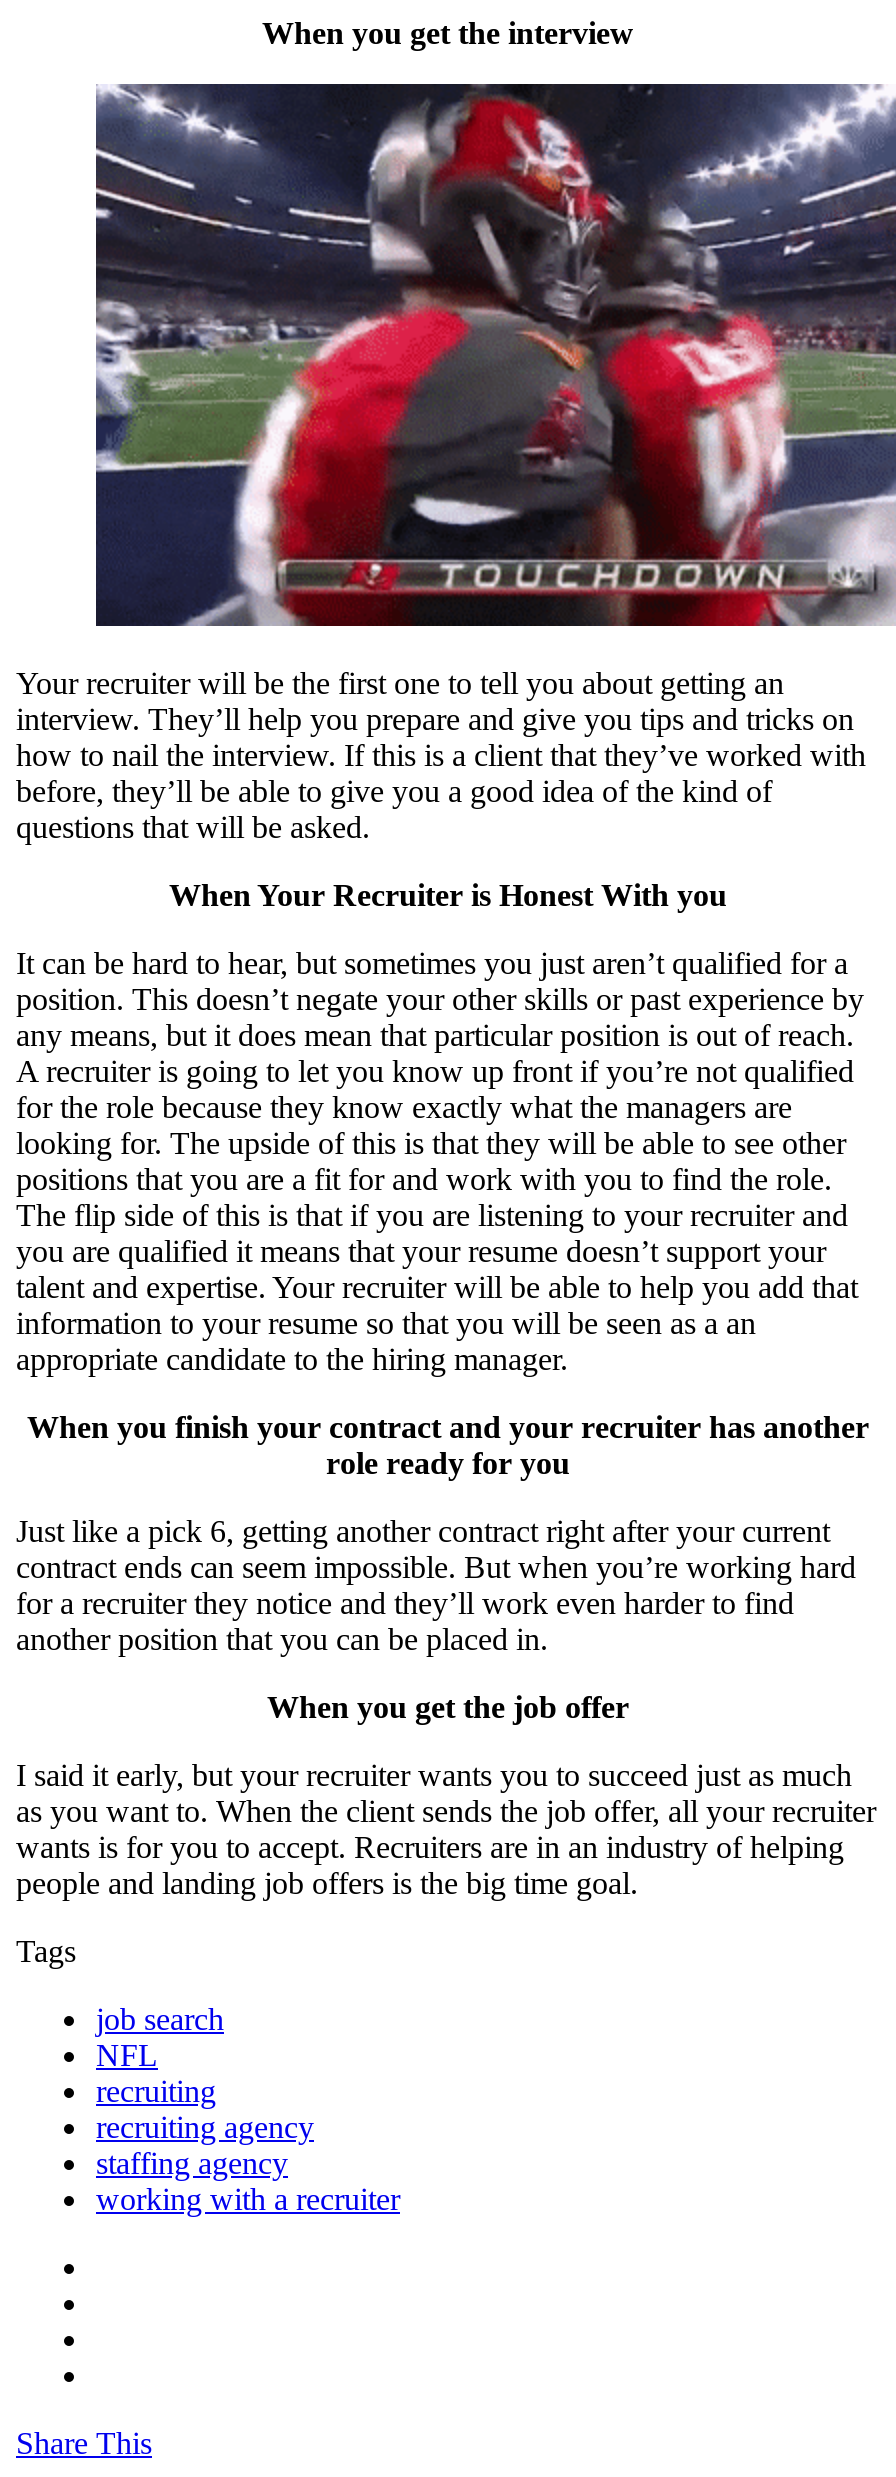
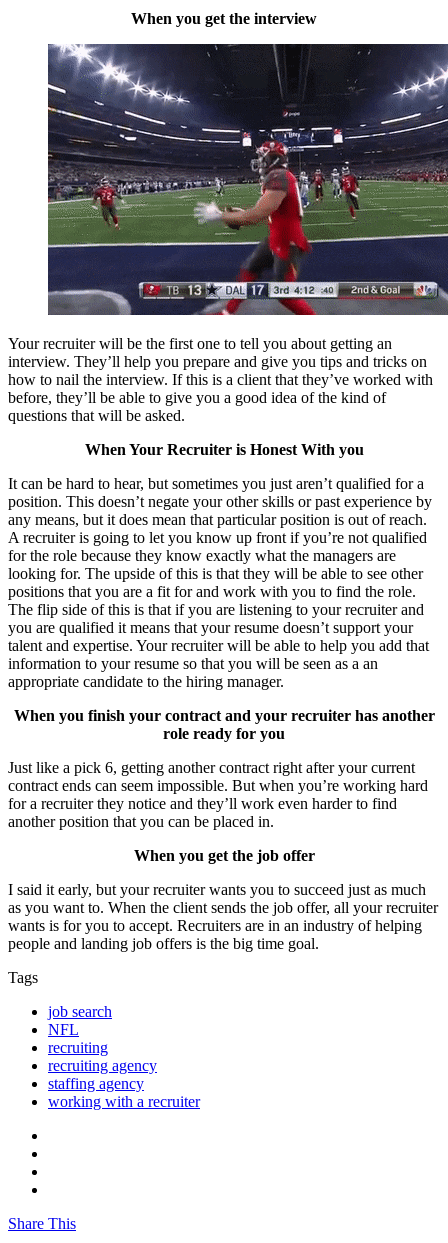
- [image]
+ [image]
